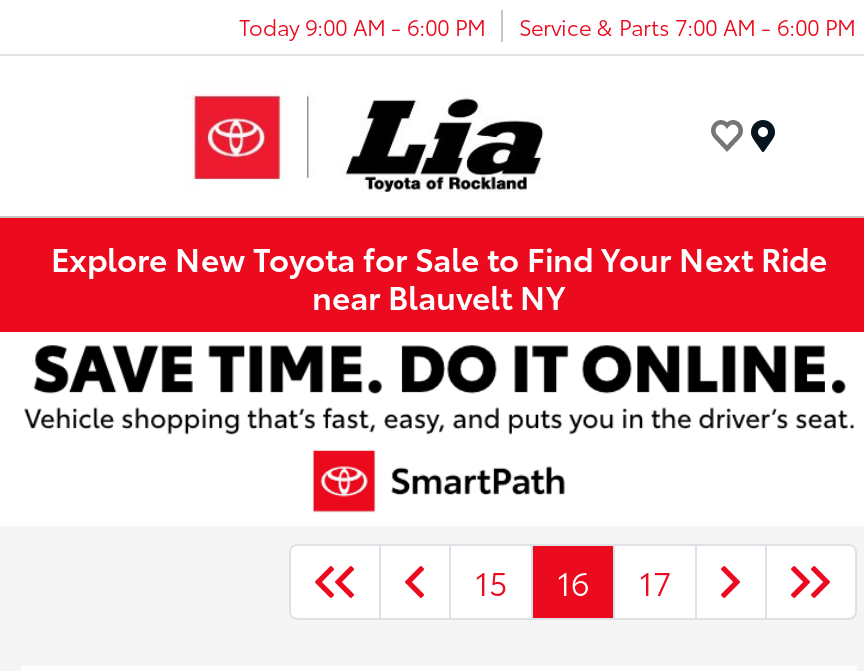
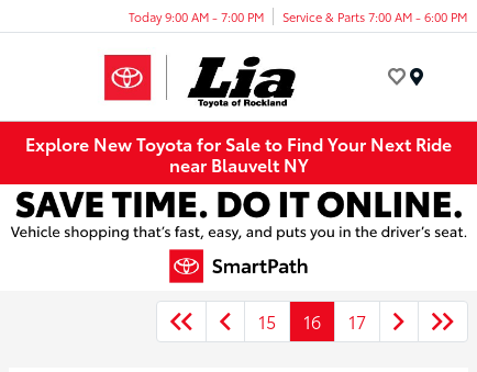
- Today 9:00 AM - 6:00 PM Service & Parts 7:00 AM - 6:00 PM
+ Today 9:00 AM - 7:00 PM Service & Parts 7:00 AM - 6:00 PM
